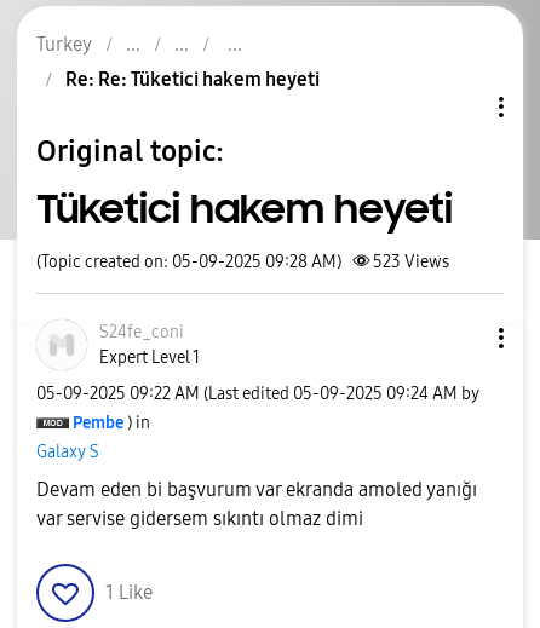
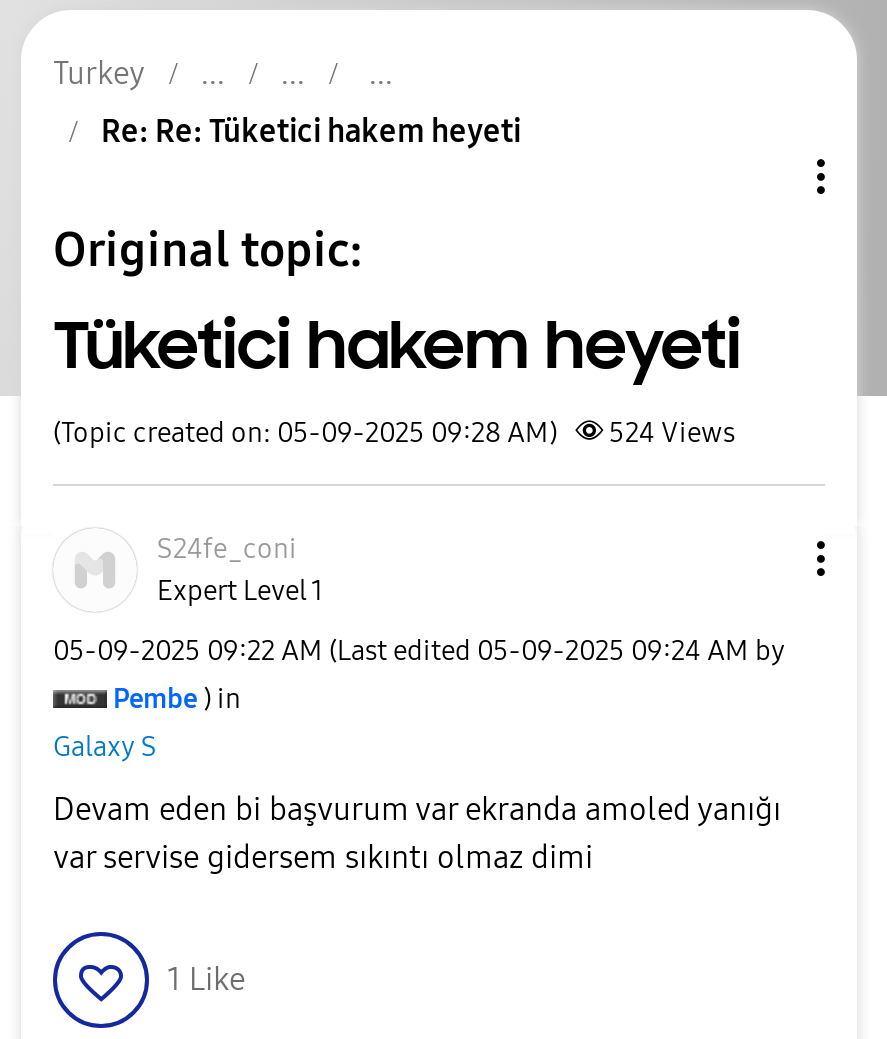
- (Topic created on: 05-09-2025 09:28 AM) 523 Views
+ (Topic created on: 05-09-2025 09:28 AM) 524 Views
